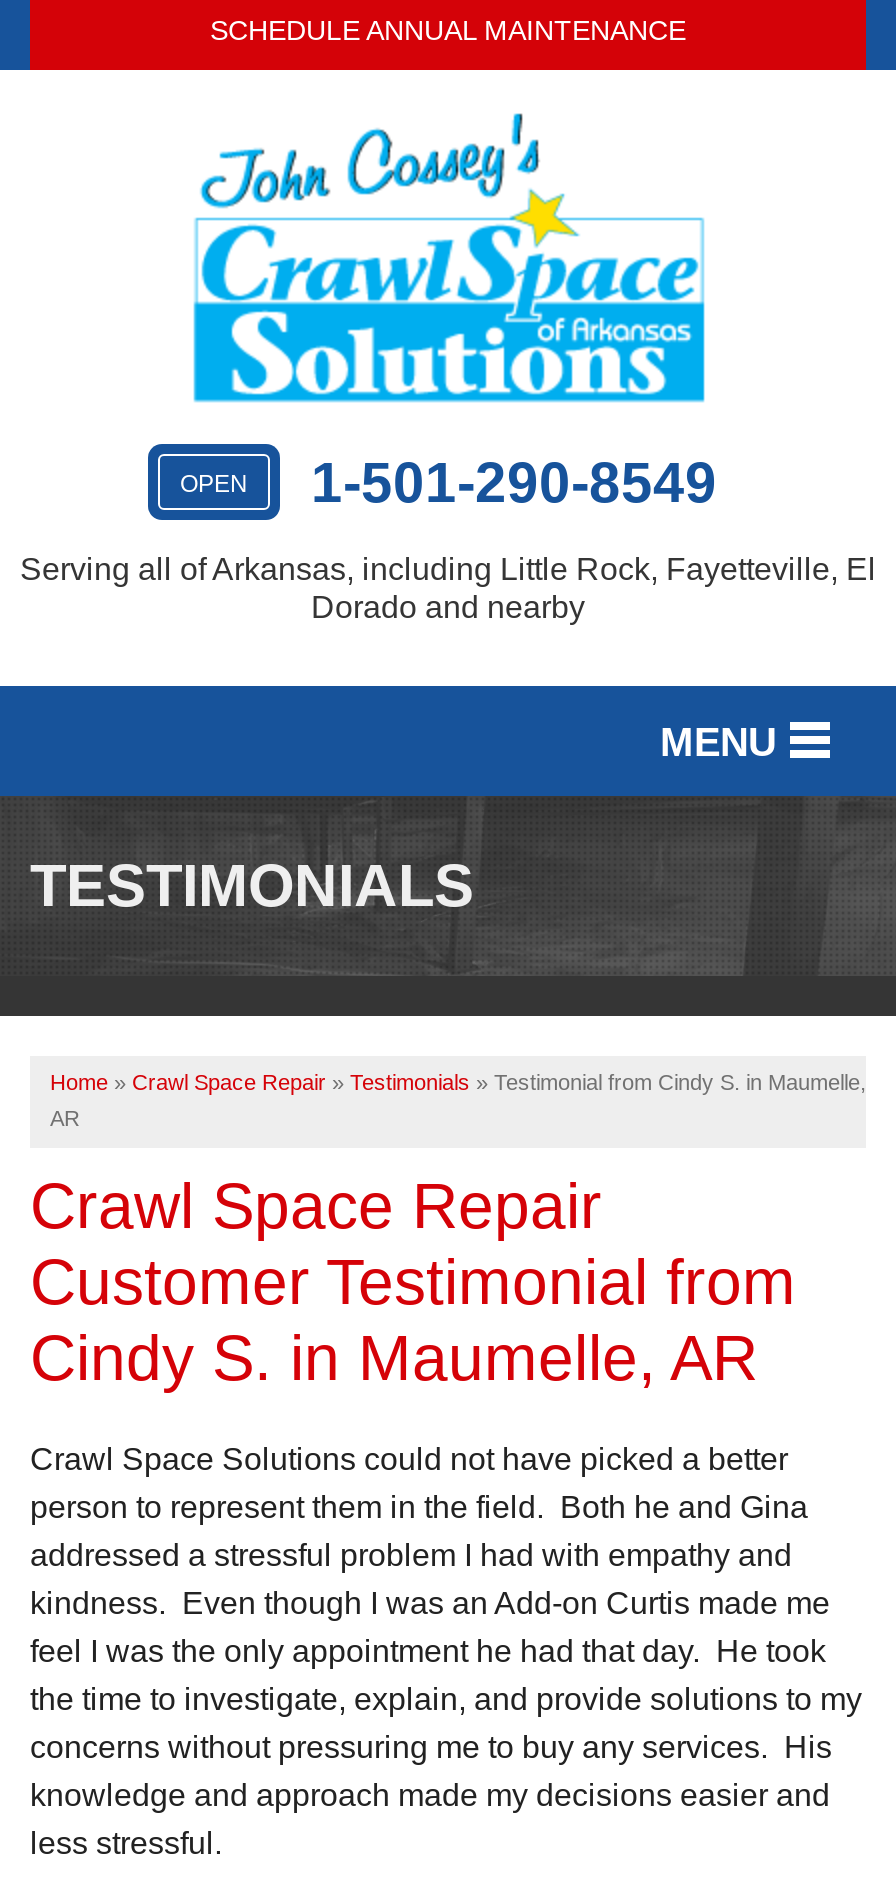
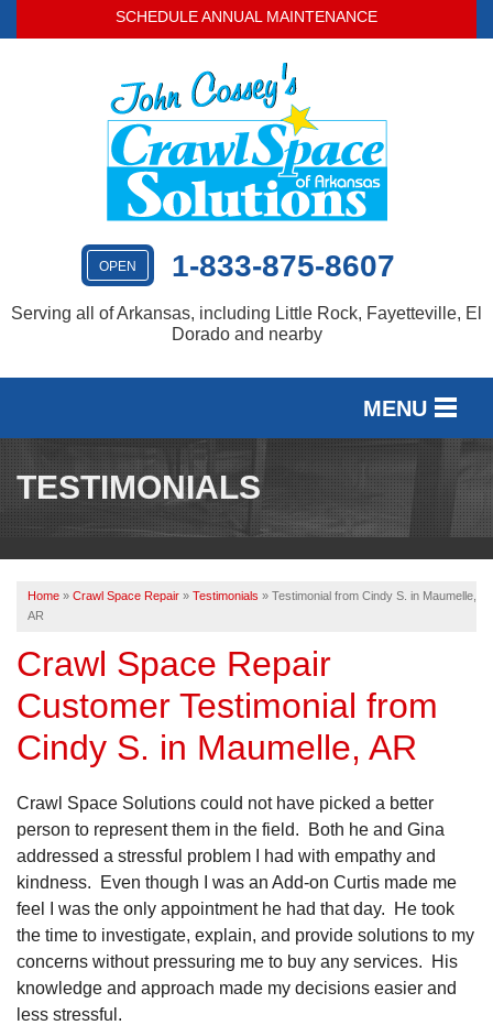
- 1-501-290-8549
+ 1-833-875-8607
